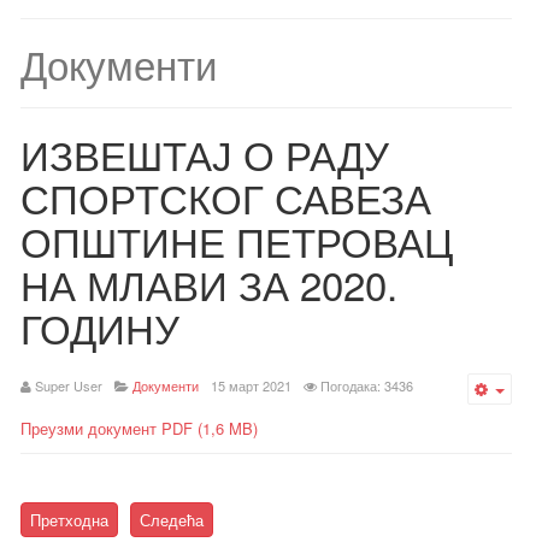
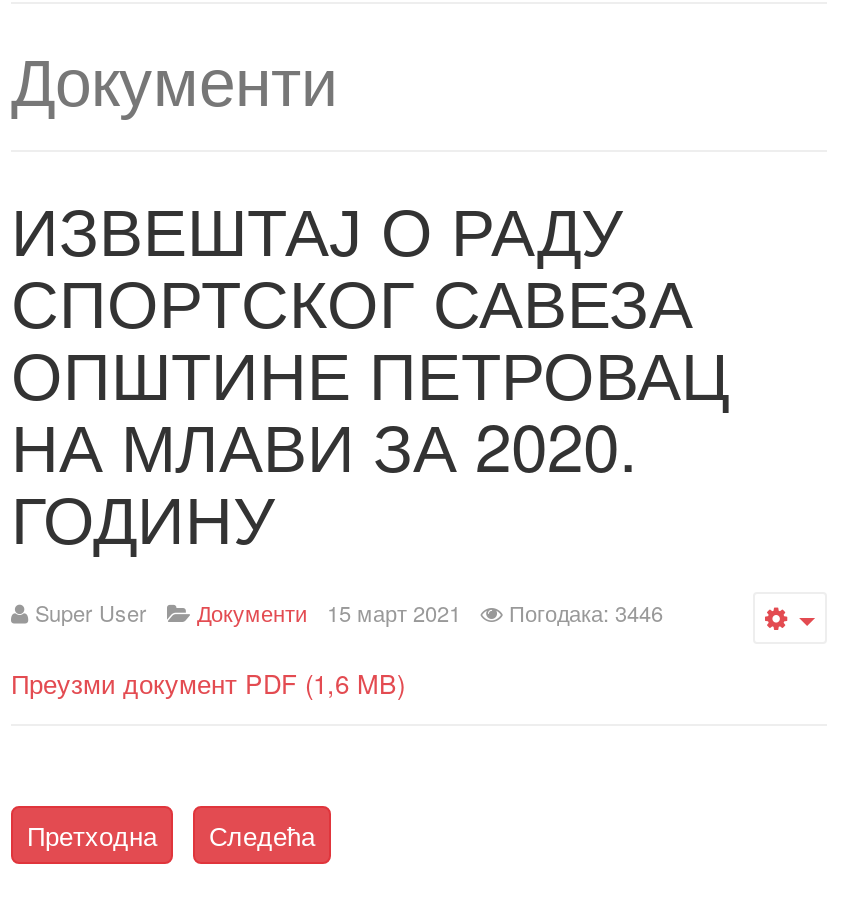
- Super User Документи 15 март 2021 Погодака: 3436
+ Super User Документи 15 март 2021 Погодака: 3446
